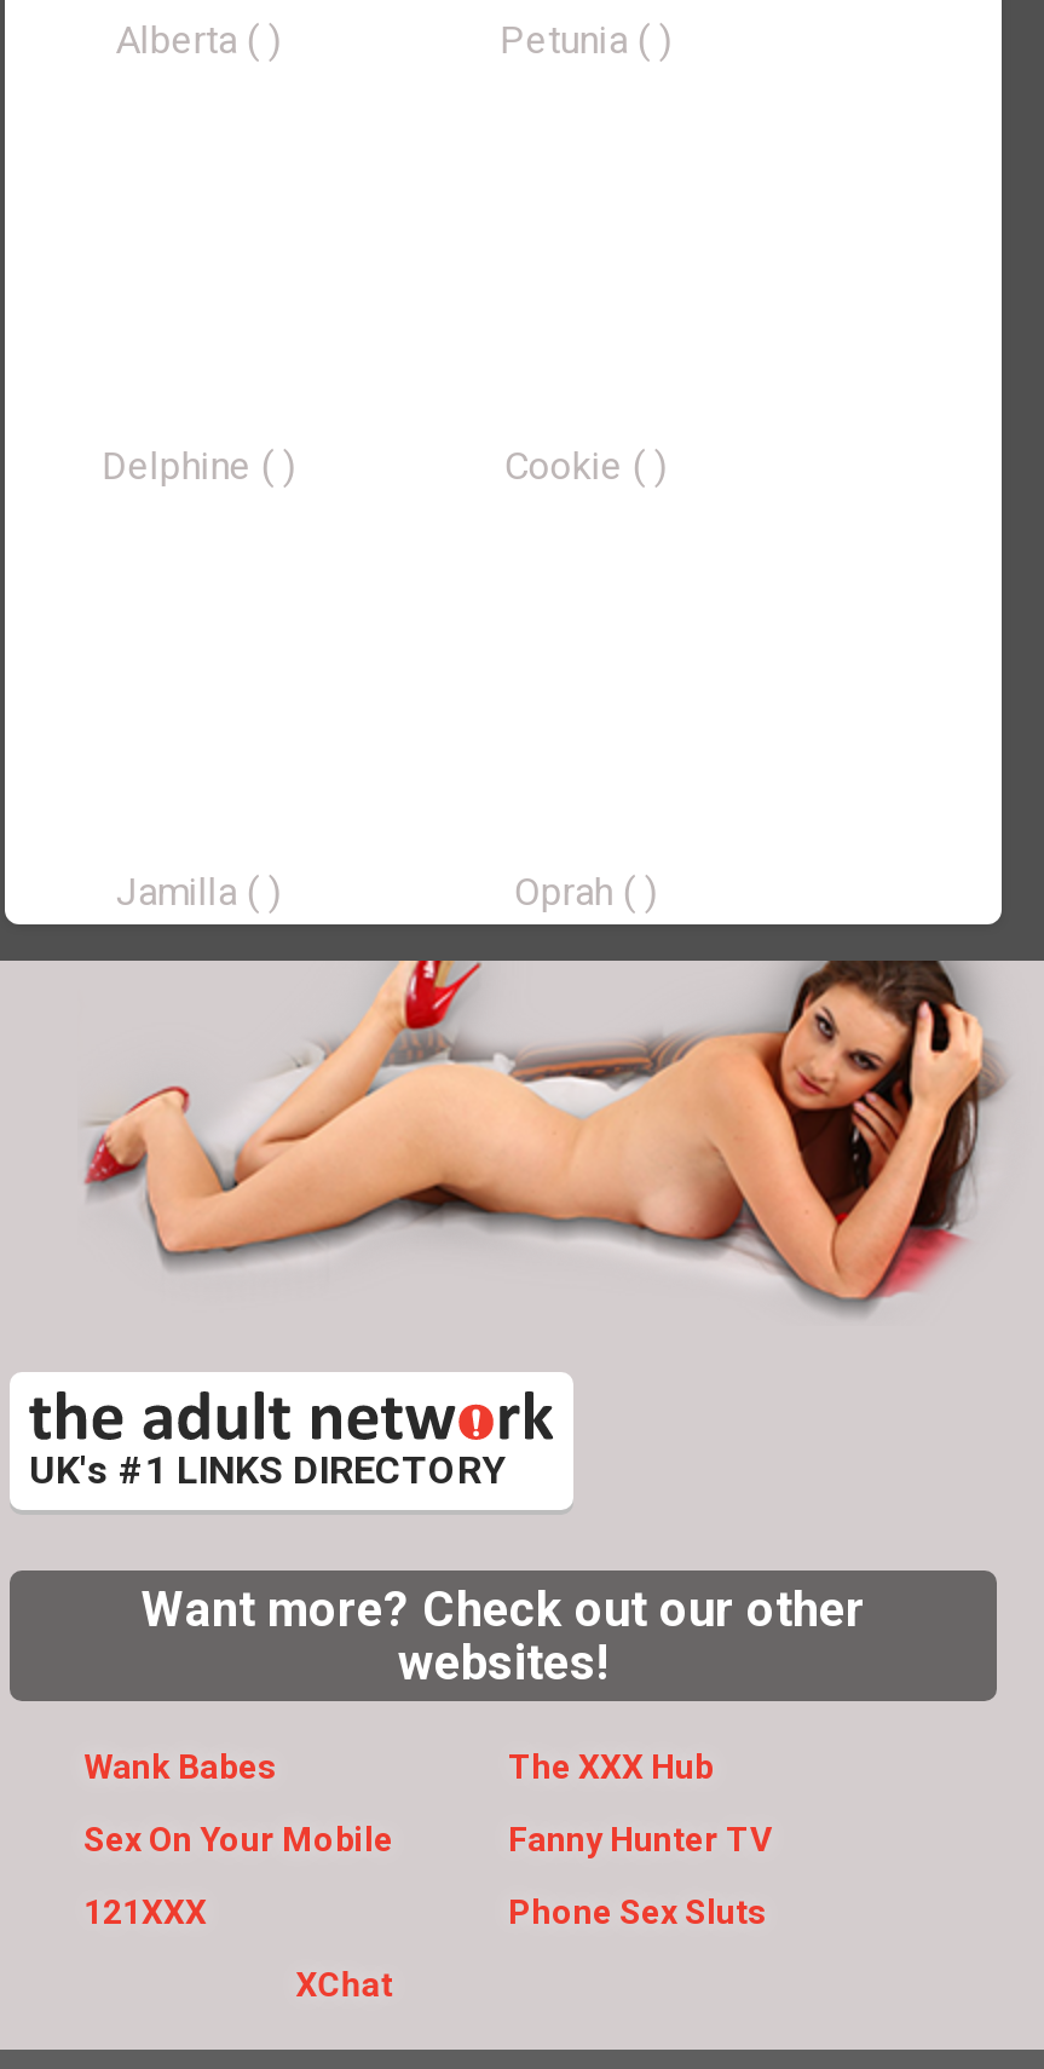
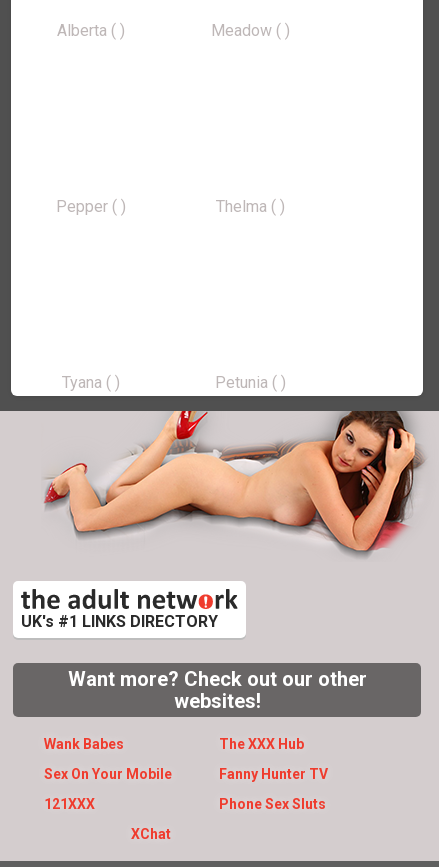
moved down: Petunia ( )

+ Pepper ( )
+ Thelma ( )

+ Tyana ( )

+ Meadow ( )

- Delphine ( )
- Cookie ( )

- Jamilla ( )
- Oprah ( )
